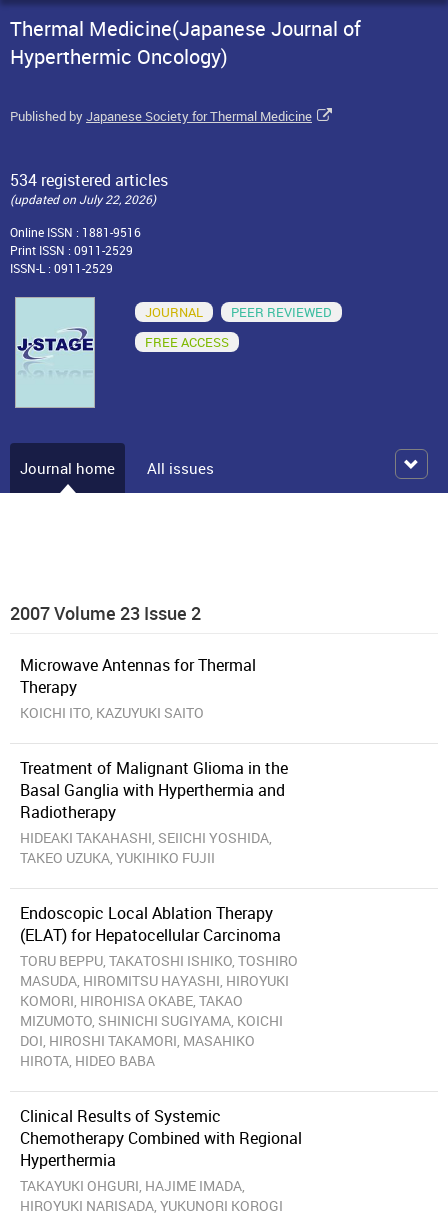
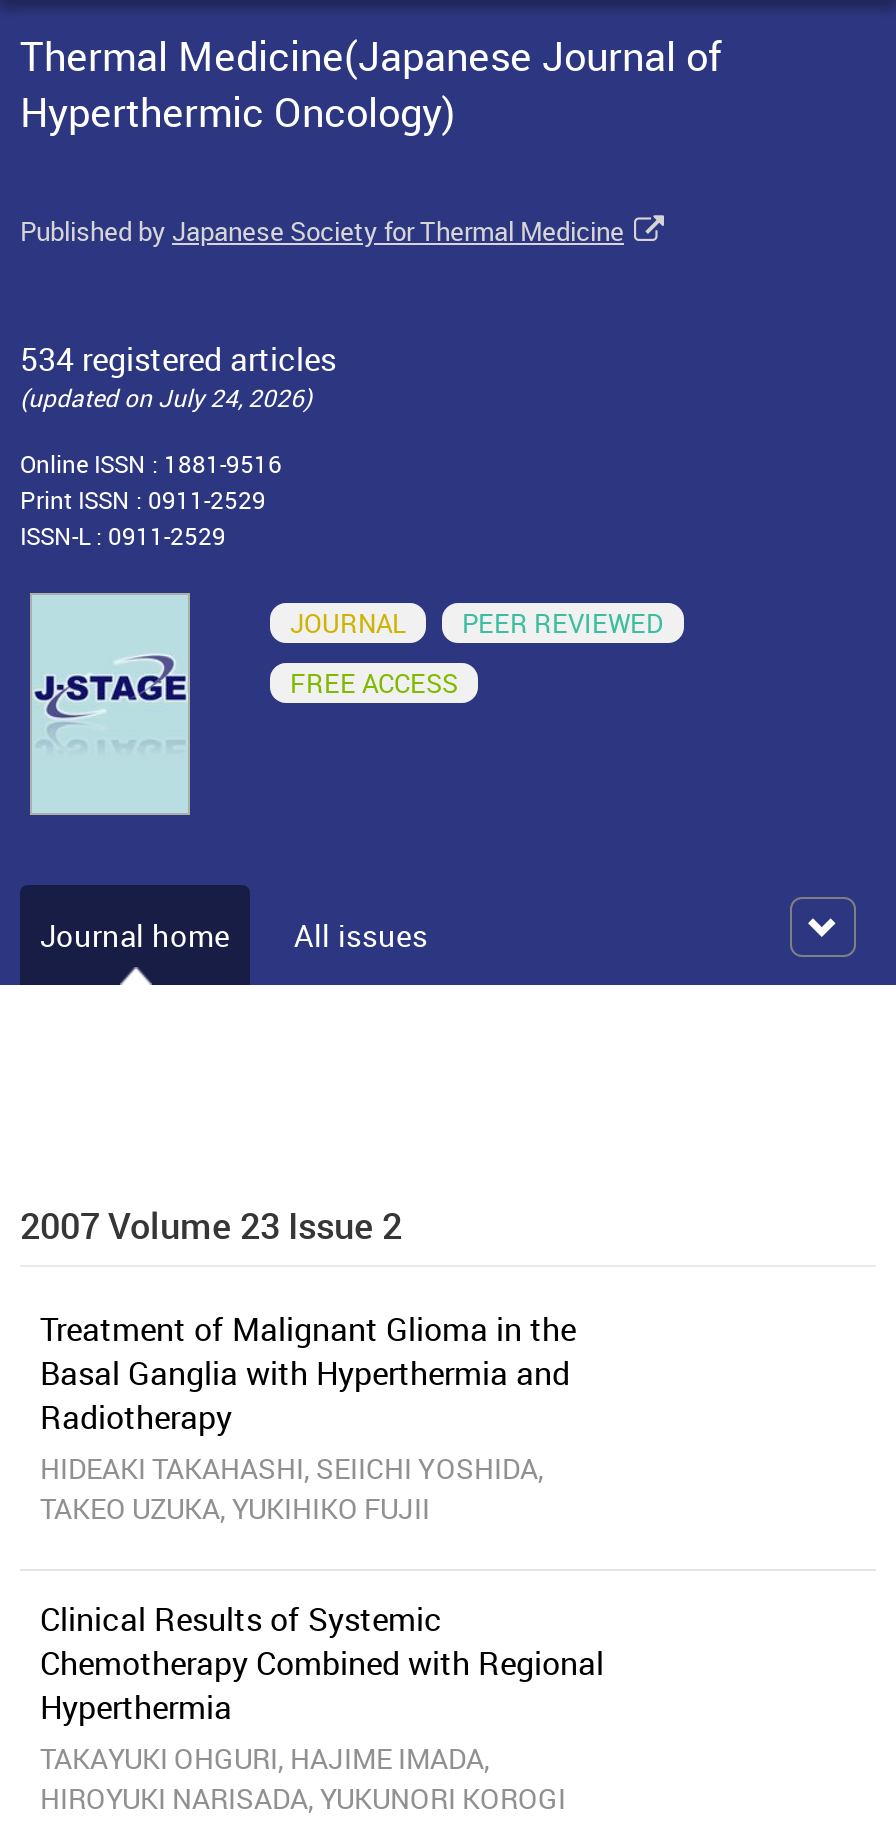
- (updated on July 22, 2026)
+ (updated on July 24, 2026)

- Microwave Antennas for Thermal
- Therapy
- KOICHI ITO, KAZUYUKI SAITO

- Endoscopic Local Ablation Therapy
- (ELAT) for Hepatocellular Carcinoma
- TORU BEPPU, TAKATOSHI ISHIKO, TOSHIRO
- MASUDA, HIROMITSU HAYASHI, HIROYUKI
- KOMORI, HIROHISA OKABE, TAKAO
- MIZUMOTO, SHINICHI SUGIYAMA, KOICHI
- DOI, HIROSHI TAKAMORI, MASAHIKO
- HIROTA, HIDEO BABA
